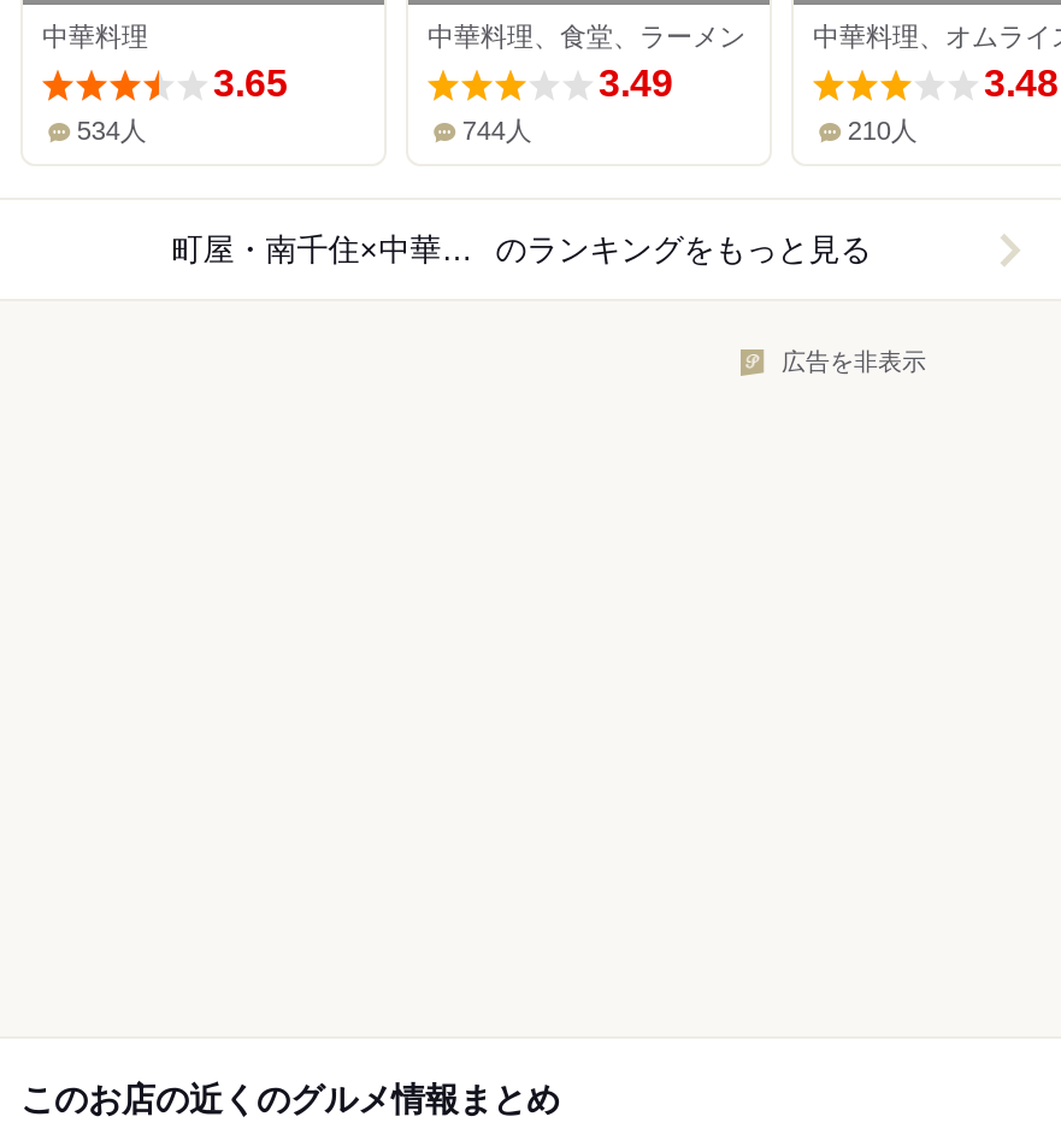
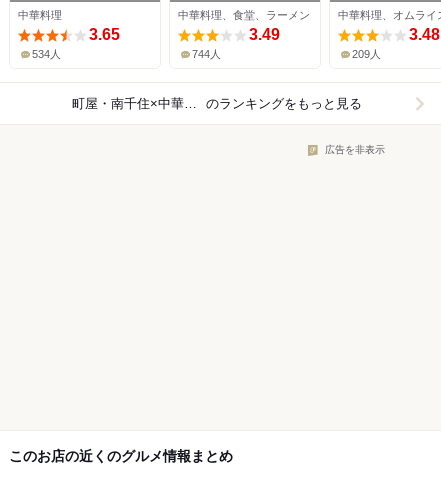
- 210人
+ 209人
